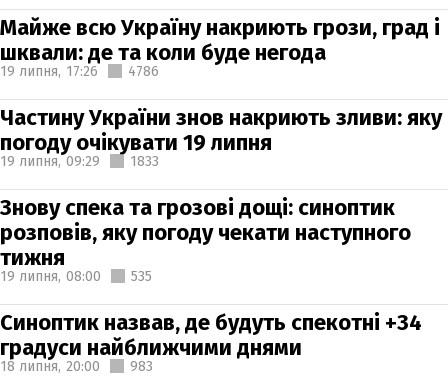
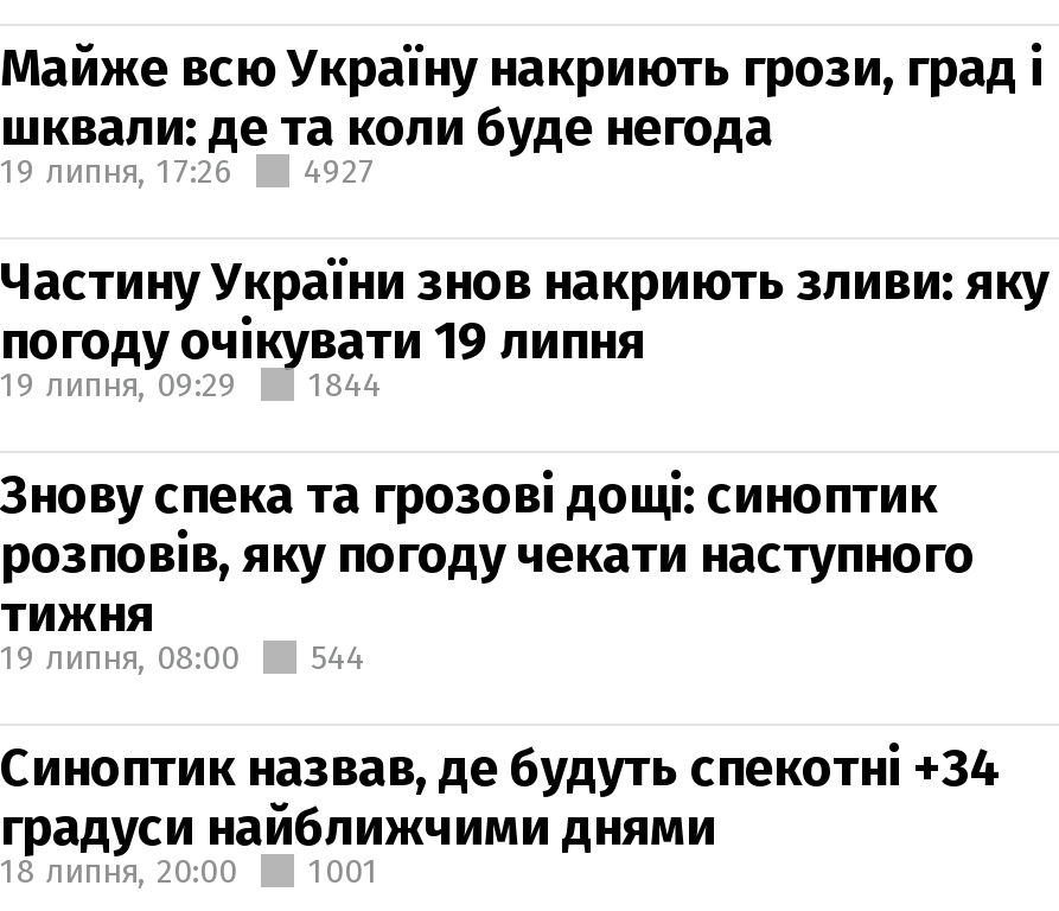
- 19 липня, 17:26 4786
+ 19 липня, 17:26 4927

- 19 липня, 09:29 1833
+ 19 липня, 09:29 1844

- 19 липня, 08:00 535
+ 19 липня, 08:00 544

- 18 липня, 20:00 983
+ 18 липня, 20:00 1001
